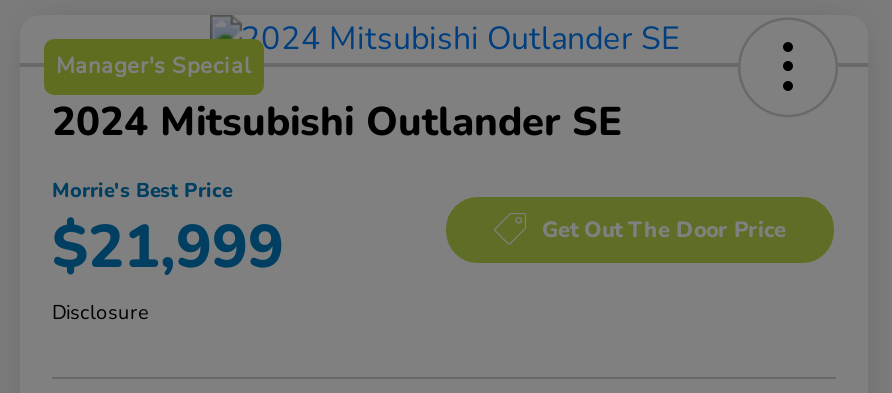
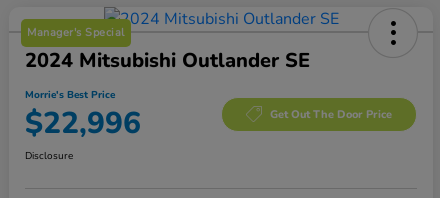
- $21,999
+ $22,996
